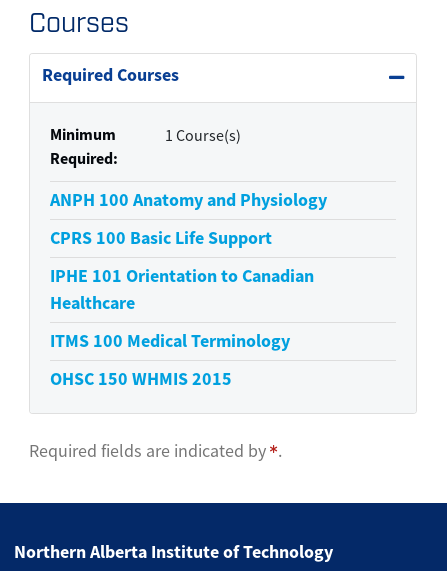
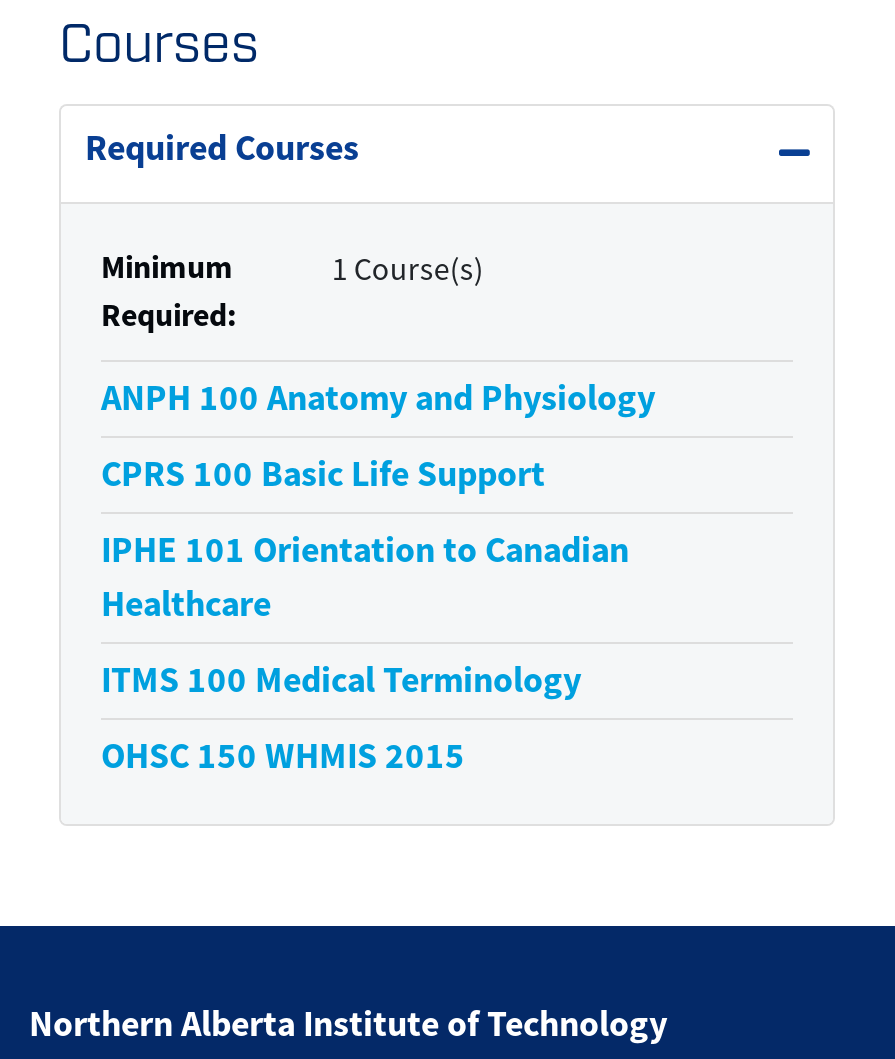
- Required fields are indicated by .
